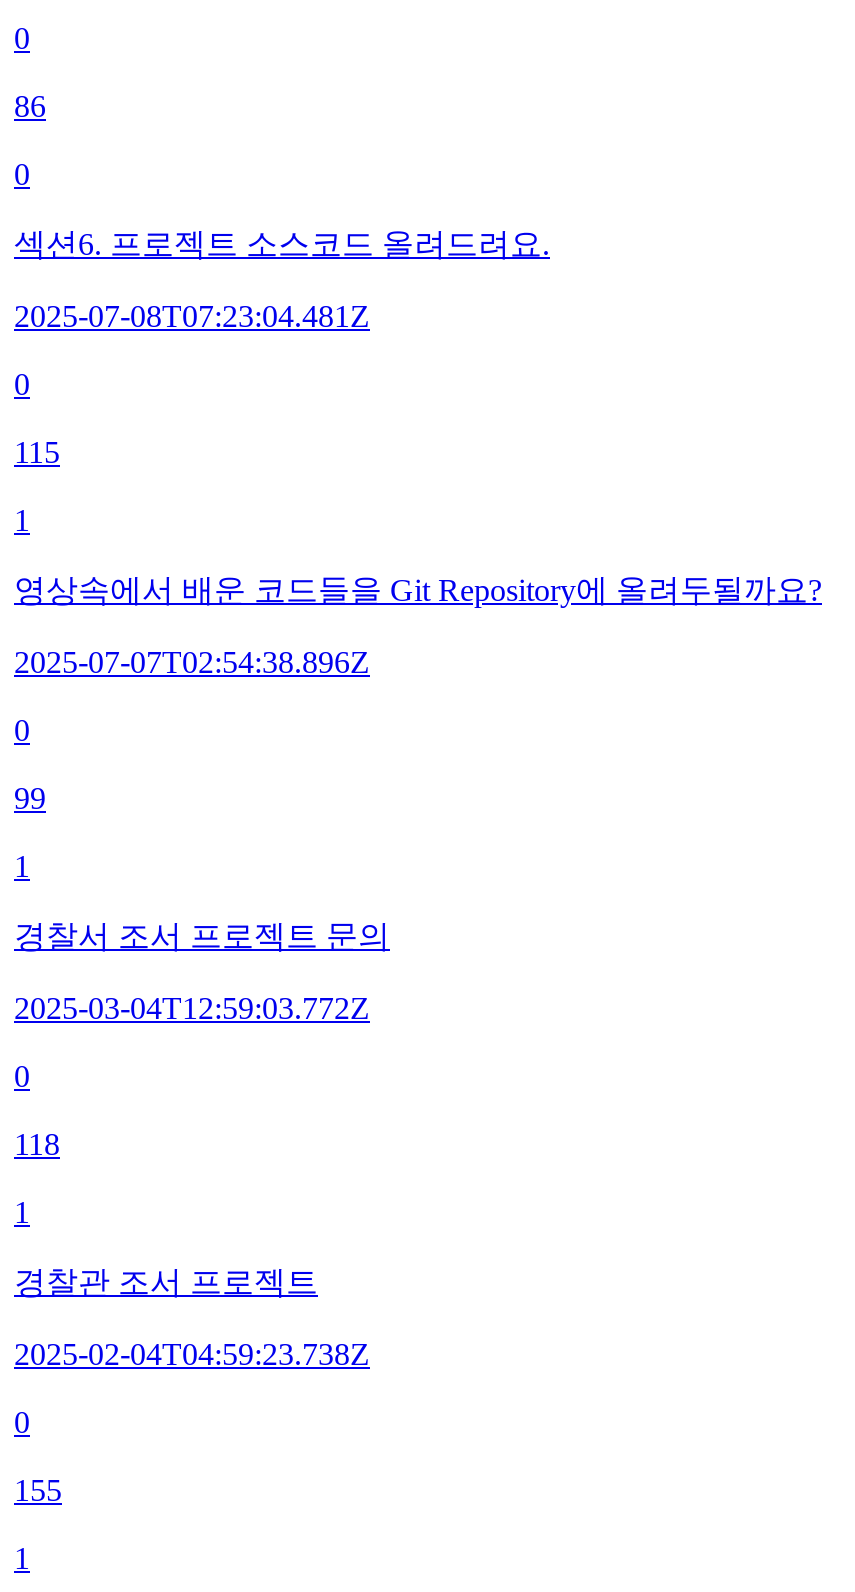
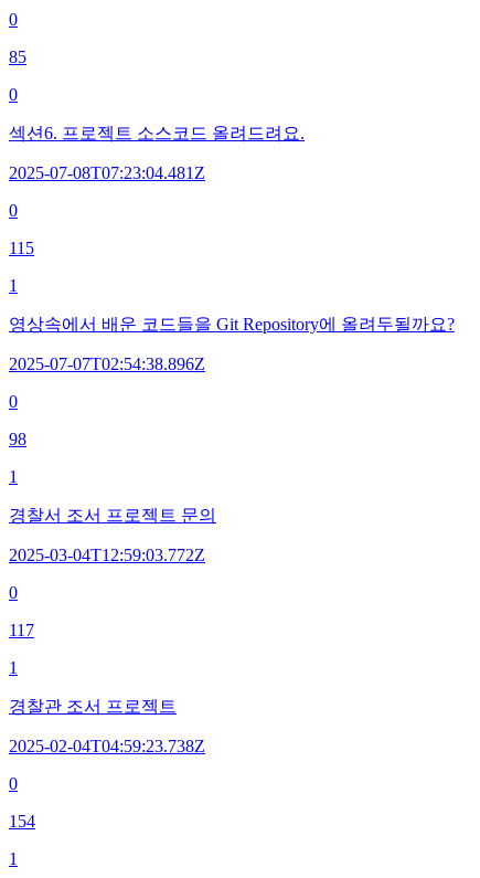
- 86
+ 85

- 99
+ 98

- 118
+ 117

- 155
+ 154
